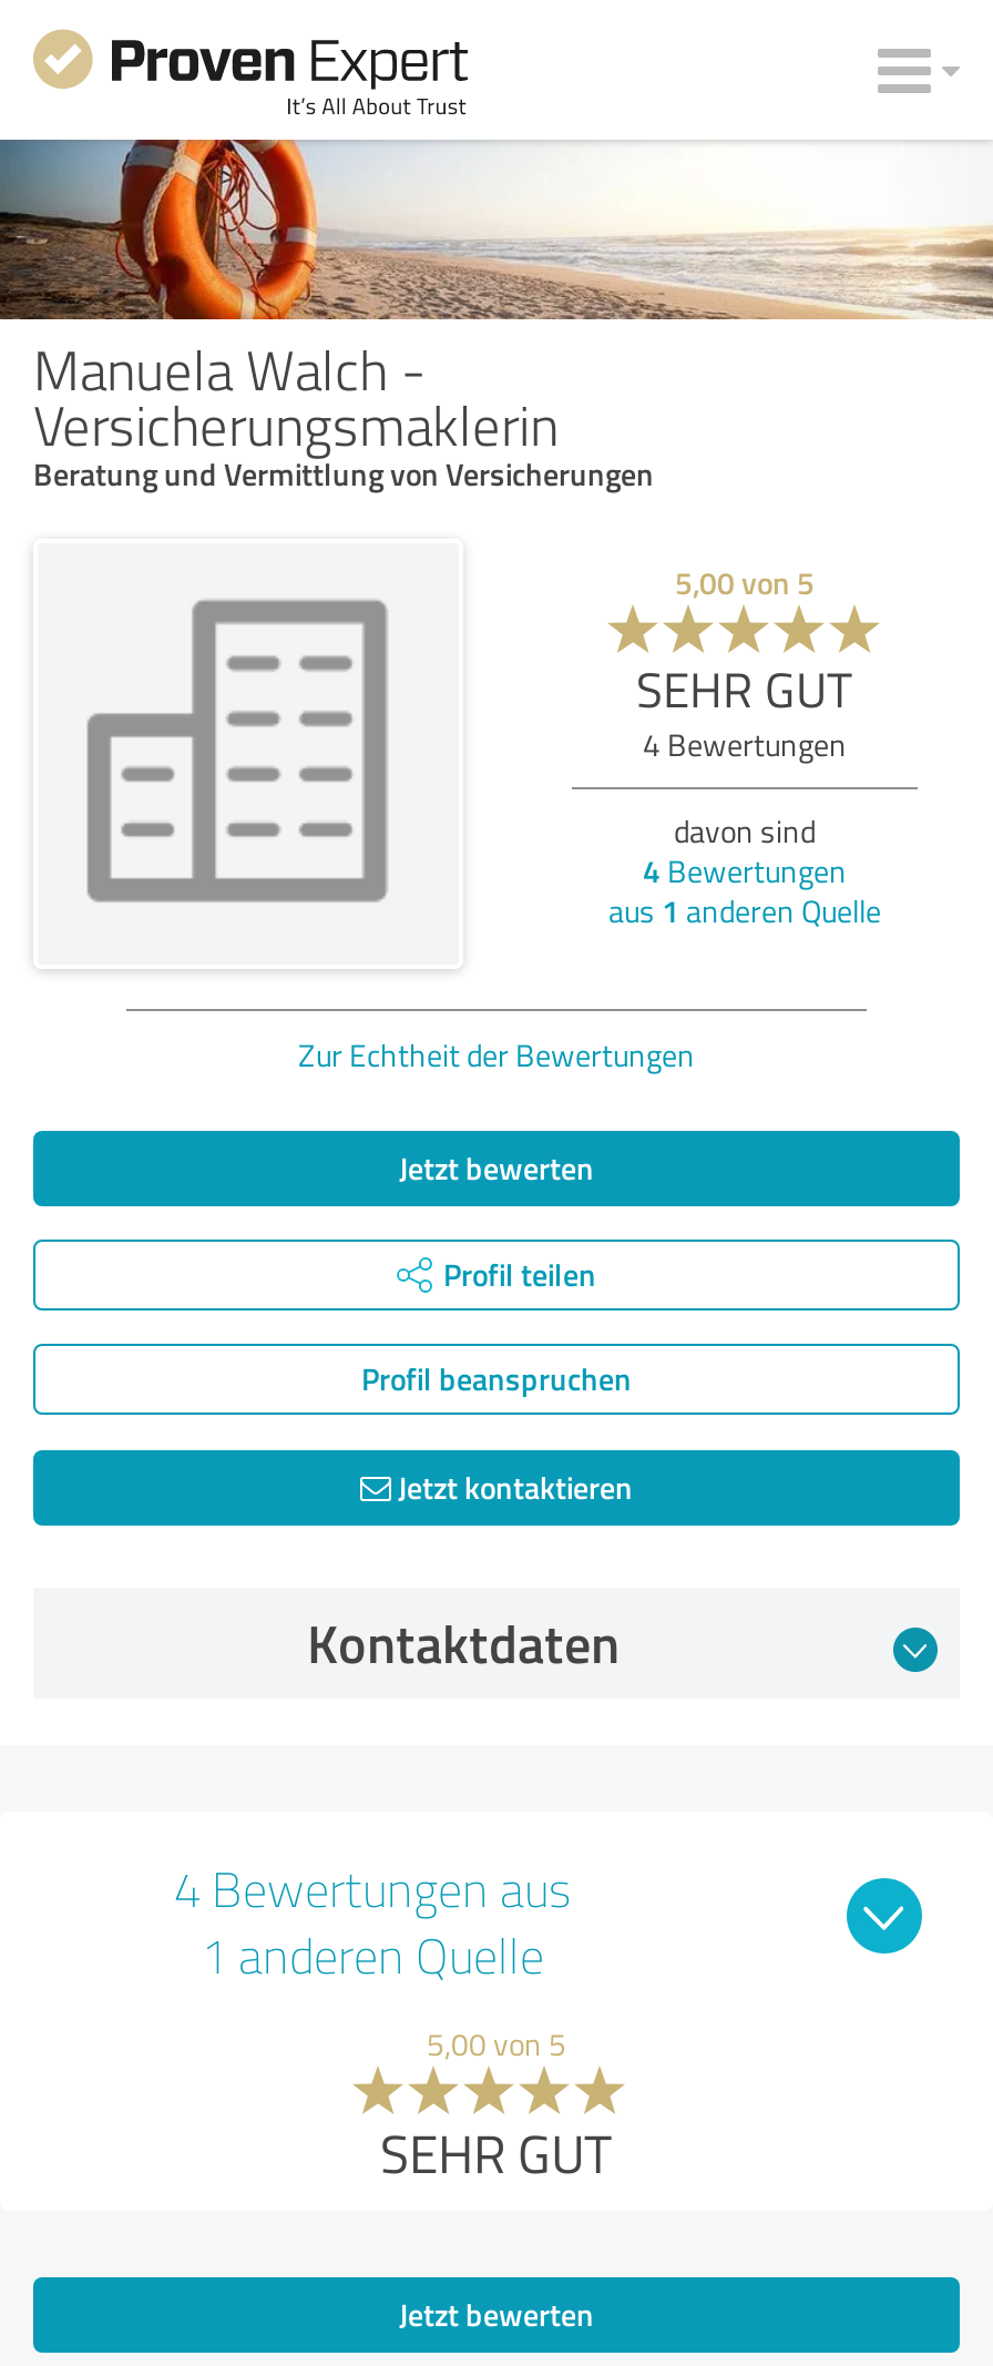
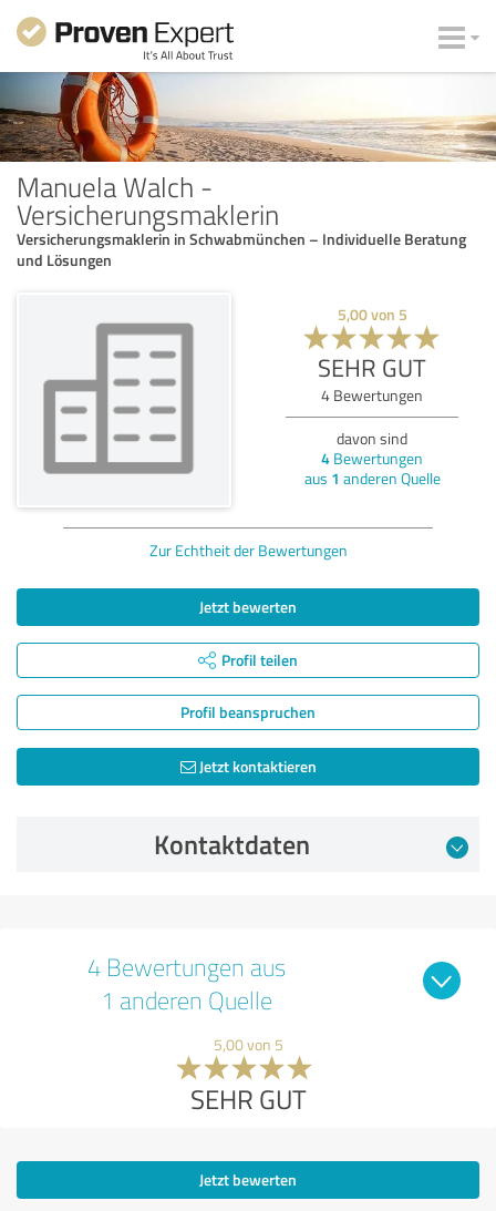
- Beratung und Vermittlung von Versicherungen
+ Versicherungsmaklerin in Schwabmünchen – Individuelle Beratung
+ und Lösungen
